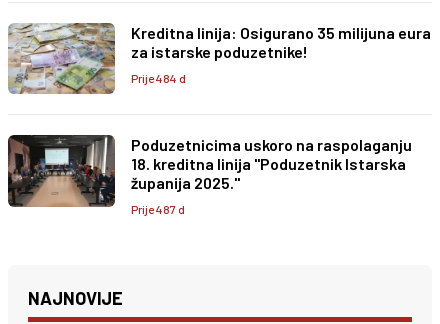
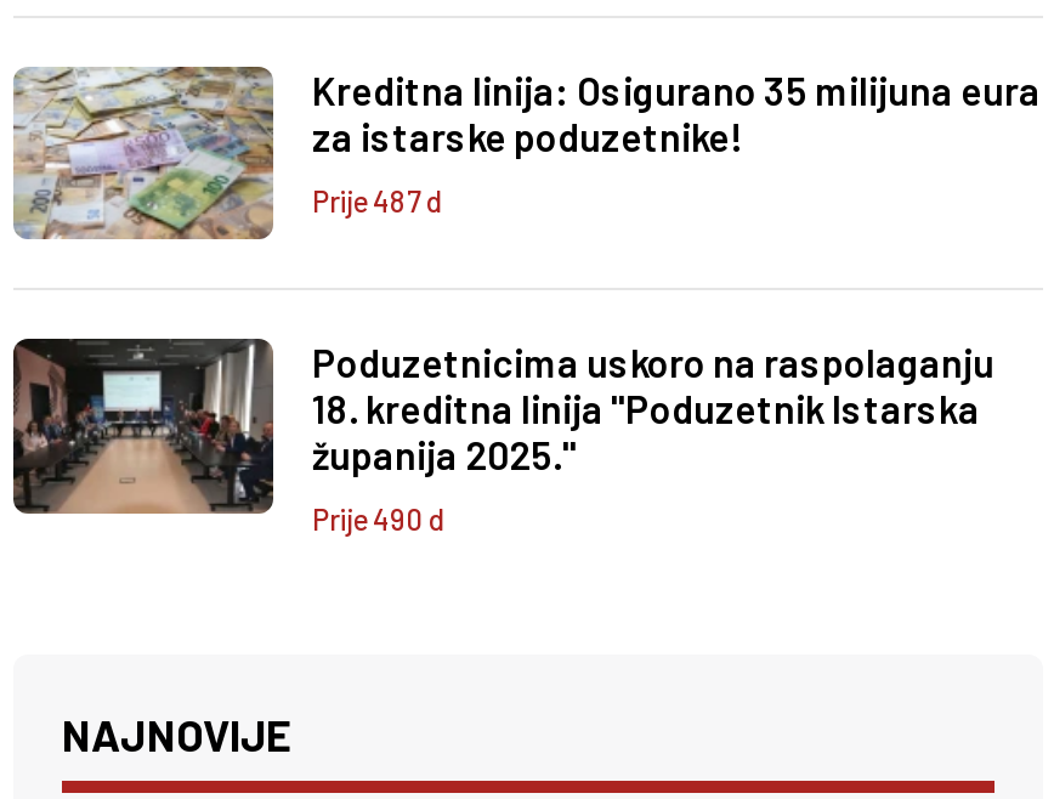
- Prije 484 d
+ Prije 487 d

- Prije 487 d
+ Prije 490 d
